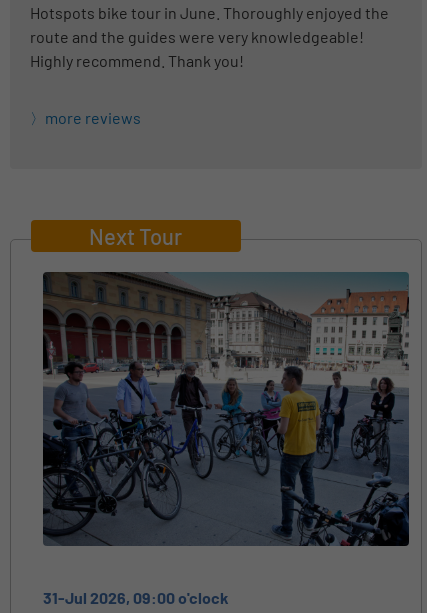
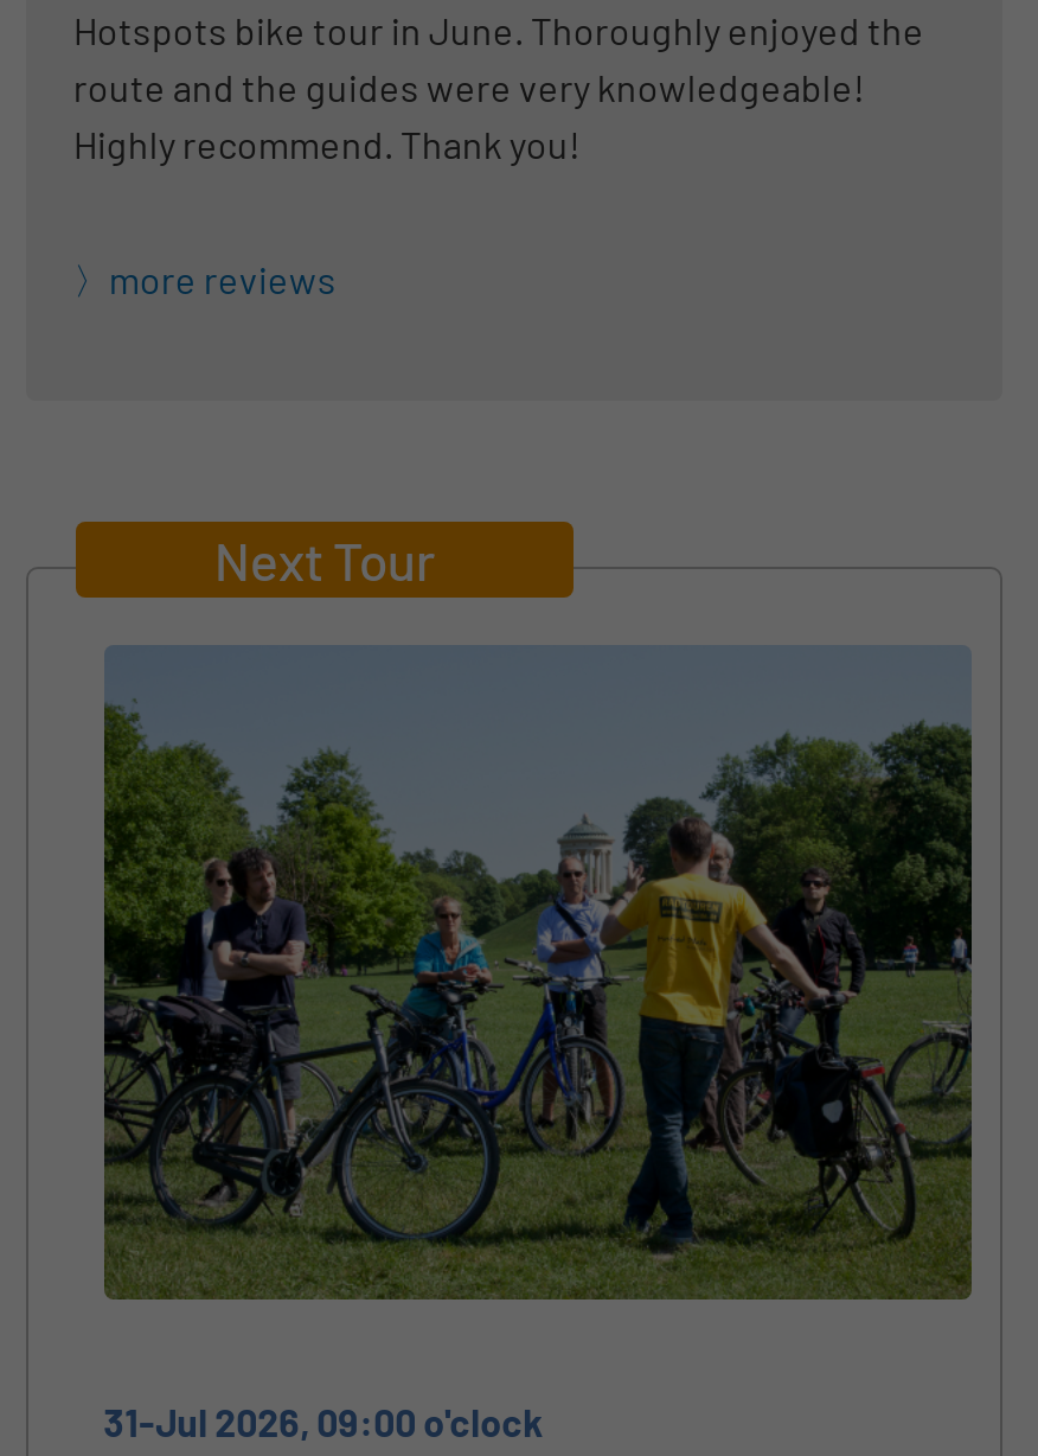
- [image]
+ [image]
